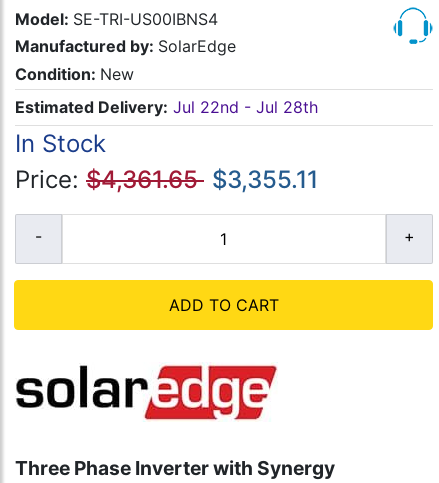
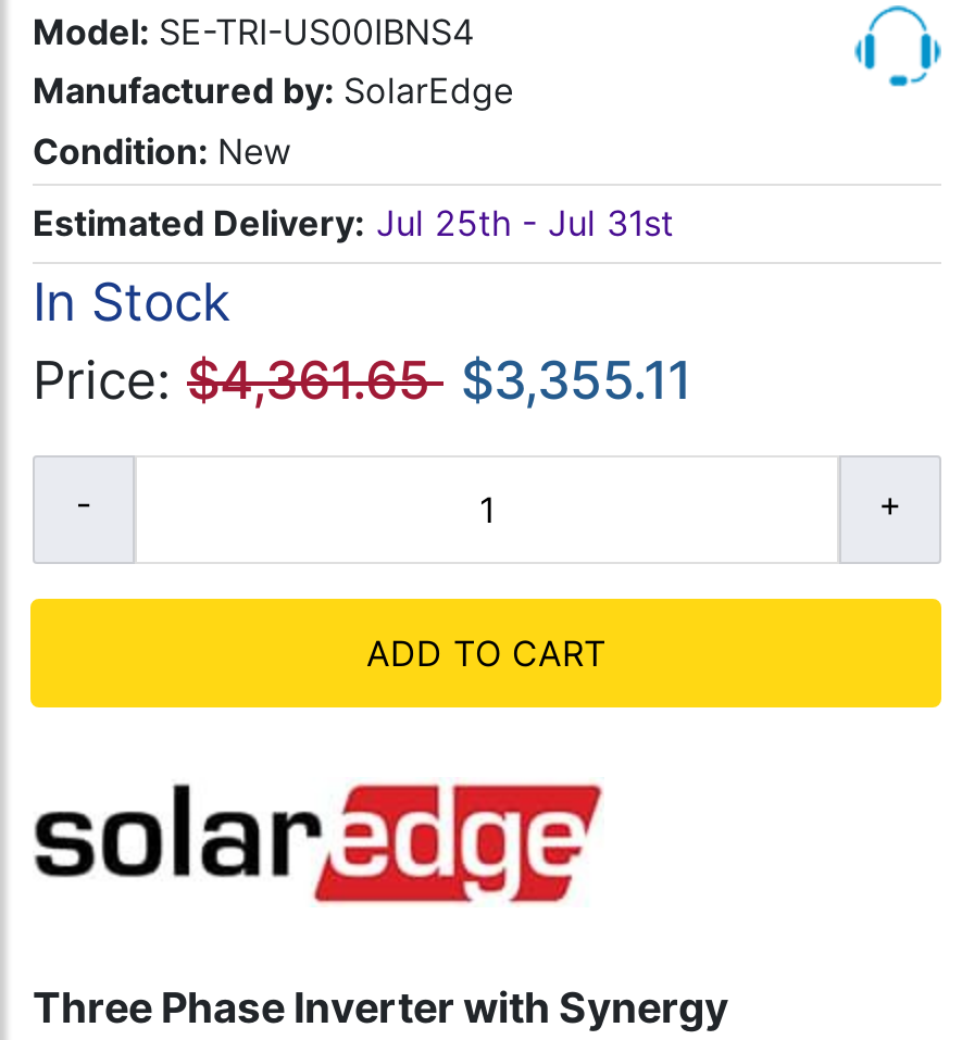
- Estimated Delivery: Jul 22nd - Jul 28th
+ Estimated Delivery: Jul 25th - Jul 31st
